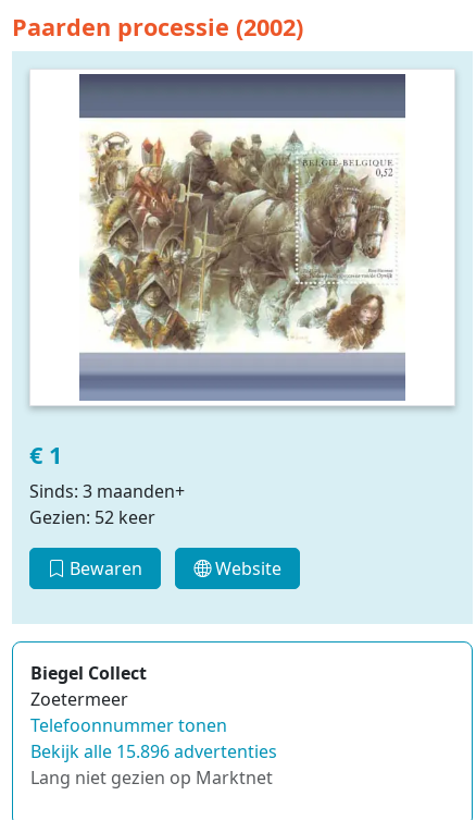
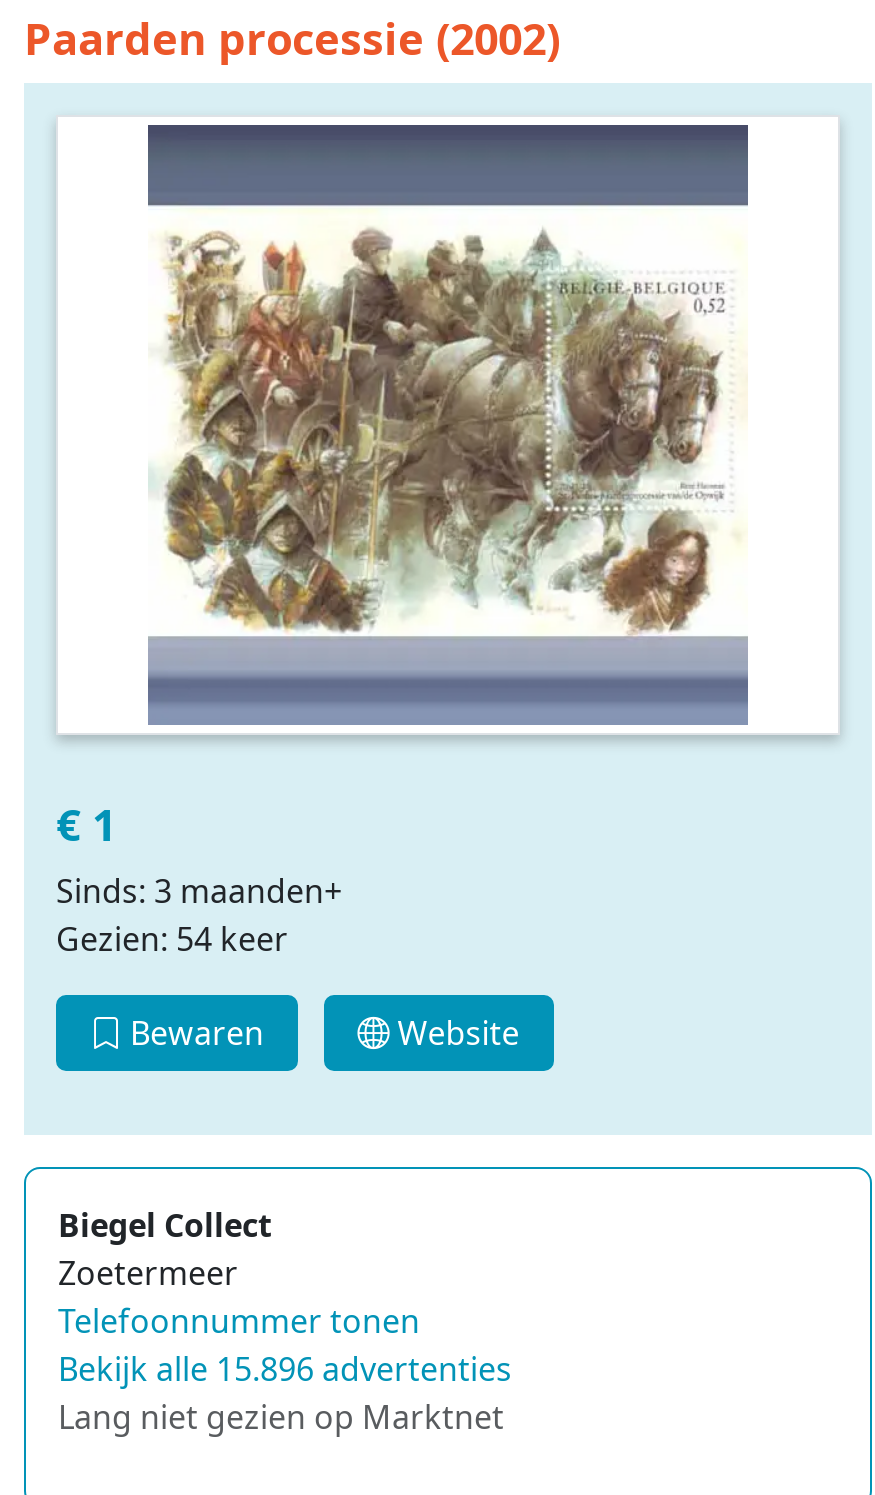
- Gezien: 52 keer
+ Gezien: 54 keer
